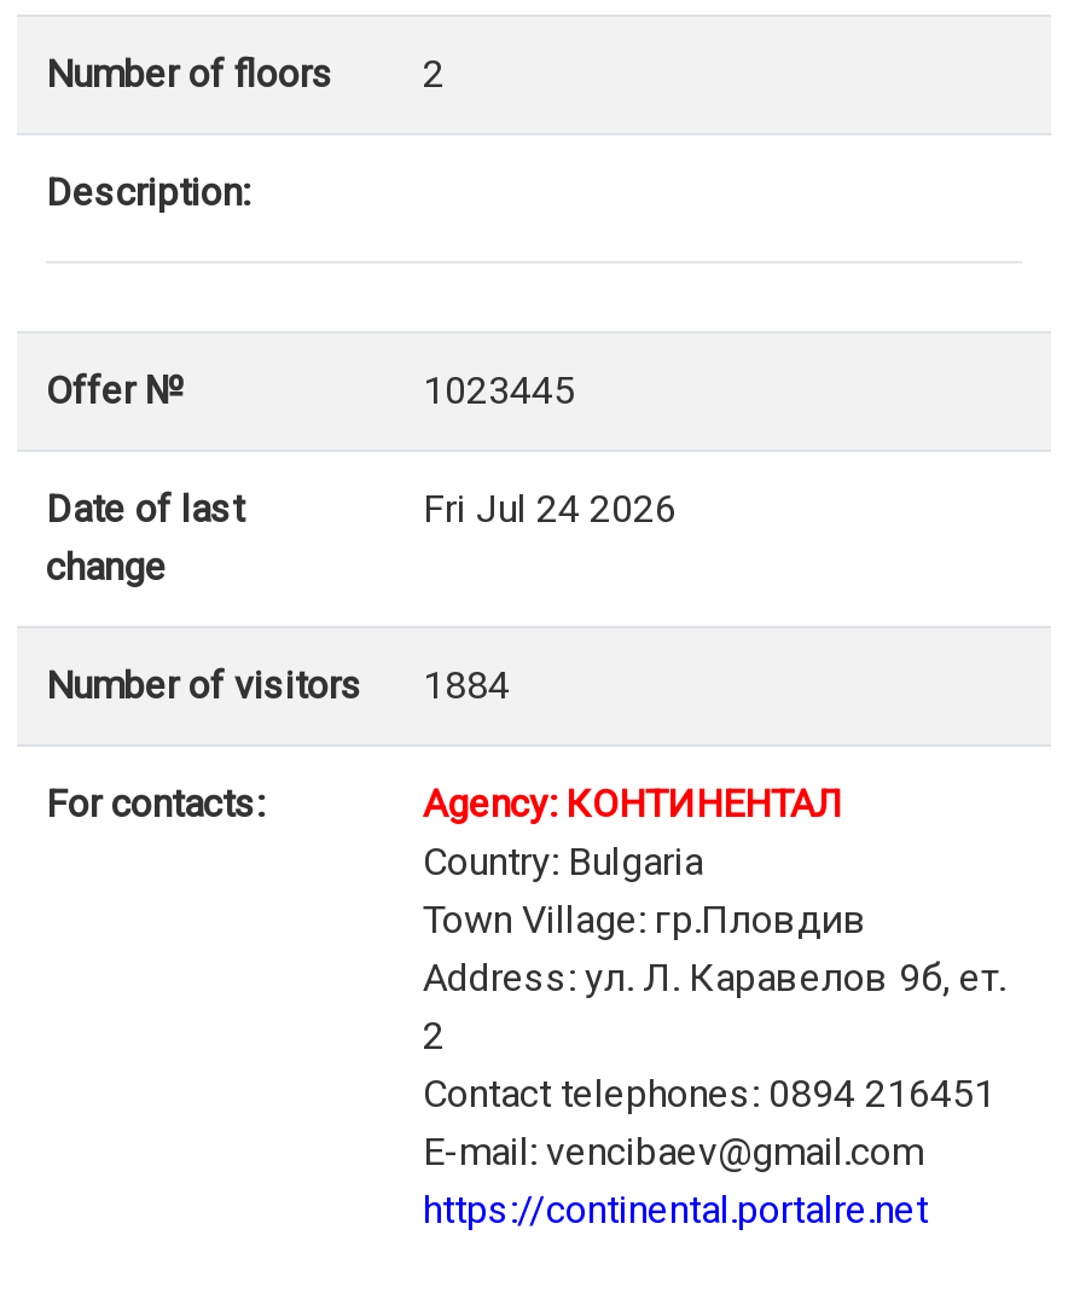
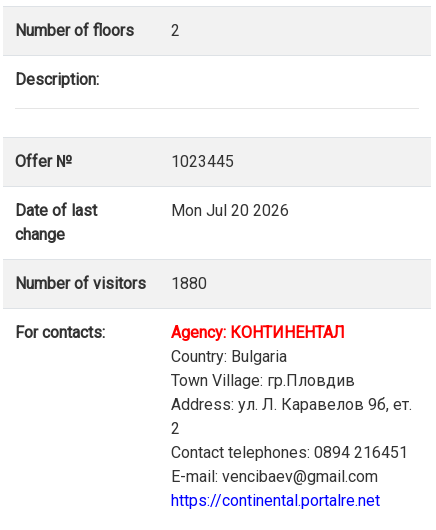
- Fri Jul 24 2026
+ Mon Jul 20 2026

- Number of visitors 1884
+ Number of visitors 1880
